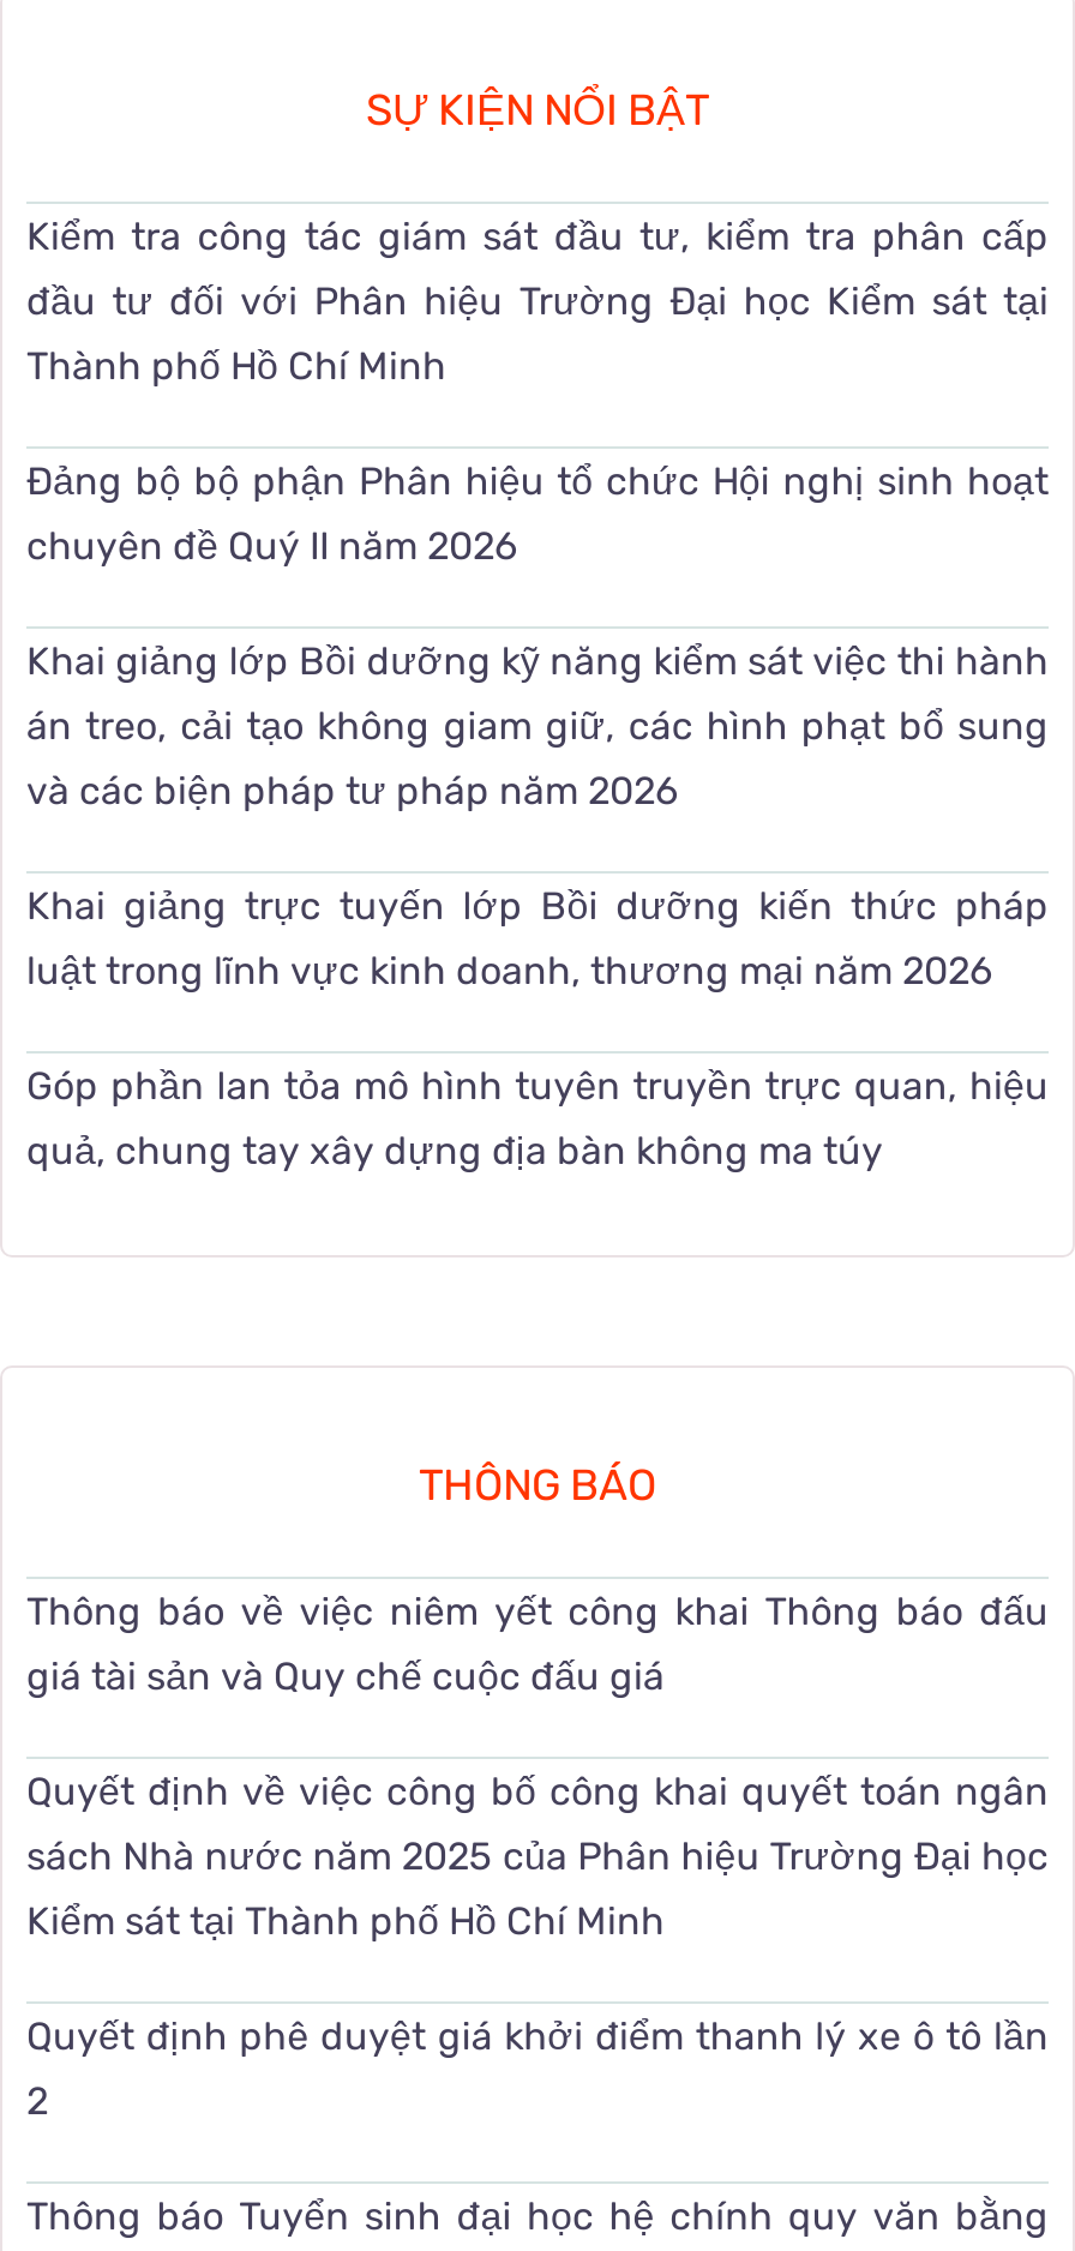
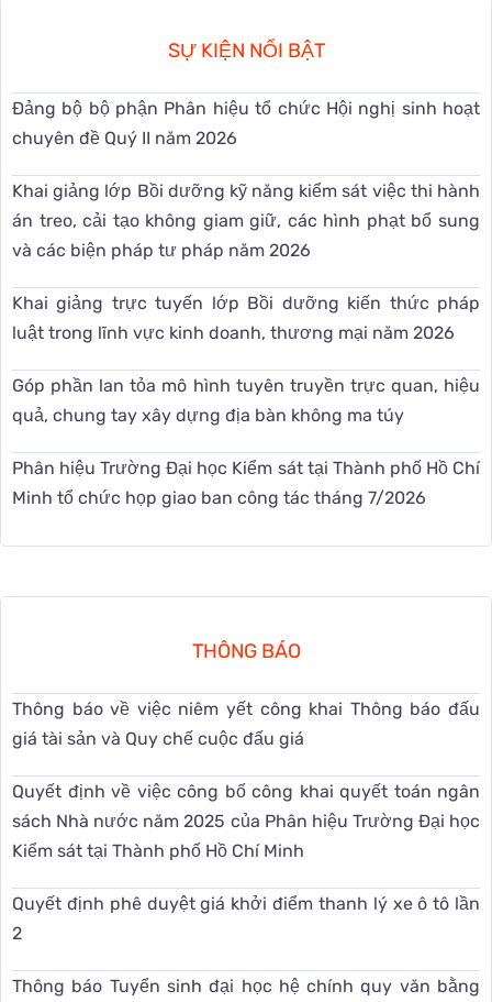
- Kiểm tra công tác giám sát đầu tư, kiểm tra phân cấp
- đầu tư đối với Phân hiệu Trường Đại học Kiểm sát tại
- Thành phố Hồ Chí Minh

moved up: Đảng bộ bộ phận Phân hiệu tổ chức Hội nghị sinh hoạt | chuyên đề Quý II năm 2026 | Khai giảng lớp Bồi dưỡng kỹ năng kiểm sát việc thi hành | ... | Góp phần lan tỏa mô hình tuyên truyền trực quan, hiệu | quả, chung tay xây dựng địa bàn không ma túy

+ Phân hiệu Trường Đại học Kiểm sát tại Thành phố Hồ Chí
+ Minh tổ chức họp giao ban công tác tháng 7/2026
